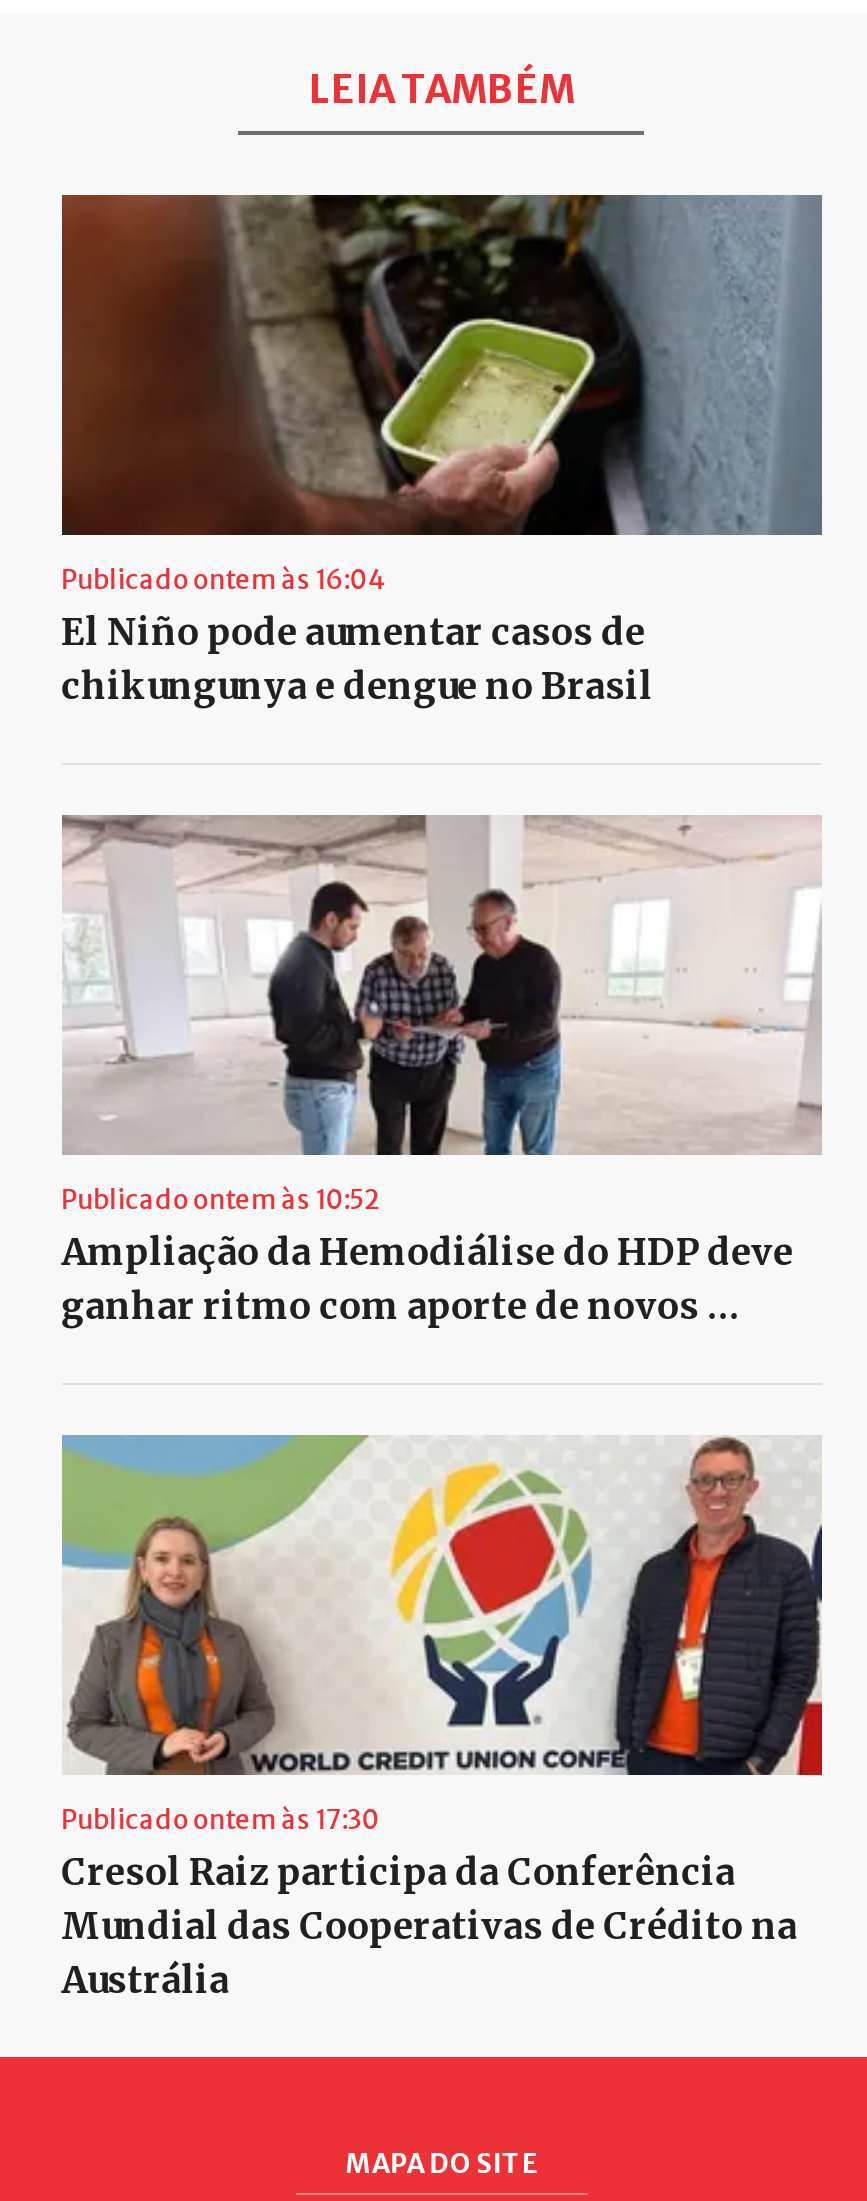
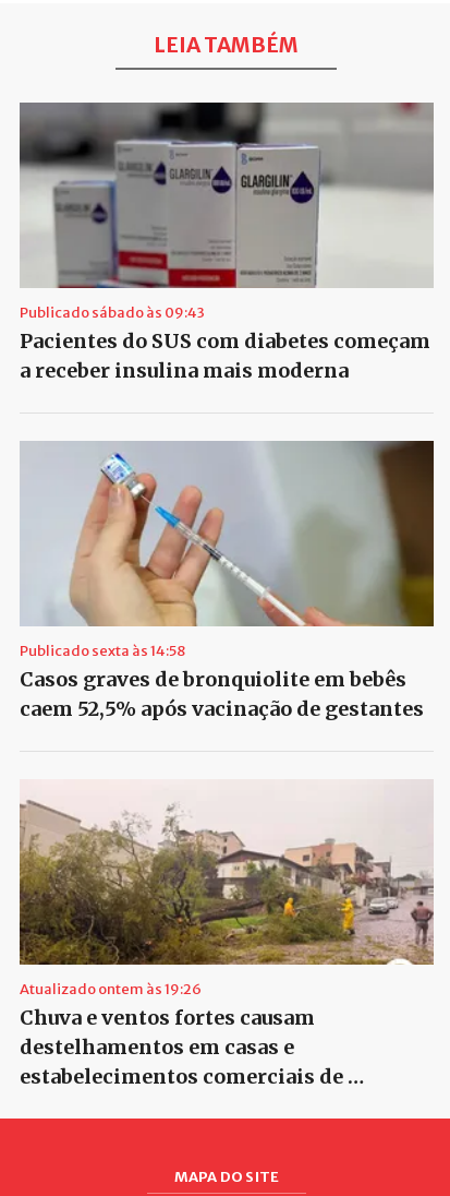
- [image]
- Publicado ontem às 16:04
- El Niño pode aumentar casos de
- chikungunya e dengue no Brasil
+ [image]
+ Publicado sábado às 09:43
+ Pacientes do SUS com diabetes começam
+ a receber insulina mais moderna

- [image]
- Publicado ontem às 10:52
- Ampliação da Hemodiálise do HDP deve
- ganhar ritmo com aporte de novos …
+ [image]
+ Publicado sexta às 14:58
+ Casos graves de bronquiolite em bebês
+ caem 52,5% após vacinação de gestantes

- [image]
- Publicado ontem às 17:30
- Cresol Raiz participa da Conferência
- Mundial das Cooperativas de Crédito na
- Austrália
+ [image]
+ Atualizado ontem às 19:26
+ Chuva e ventos fortes causam
+ destelhamentos em casas e
+ estabelecimentos comerciais de …
